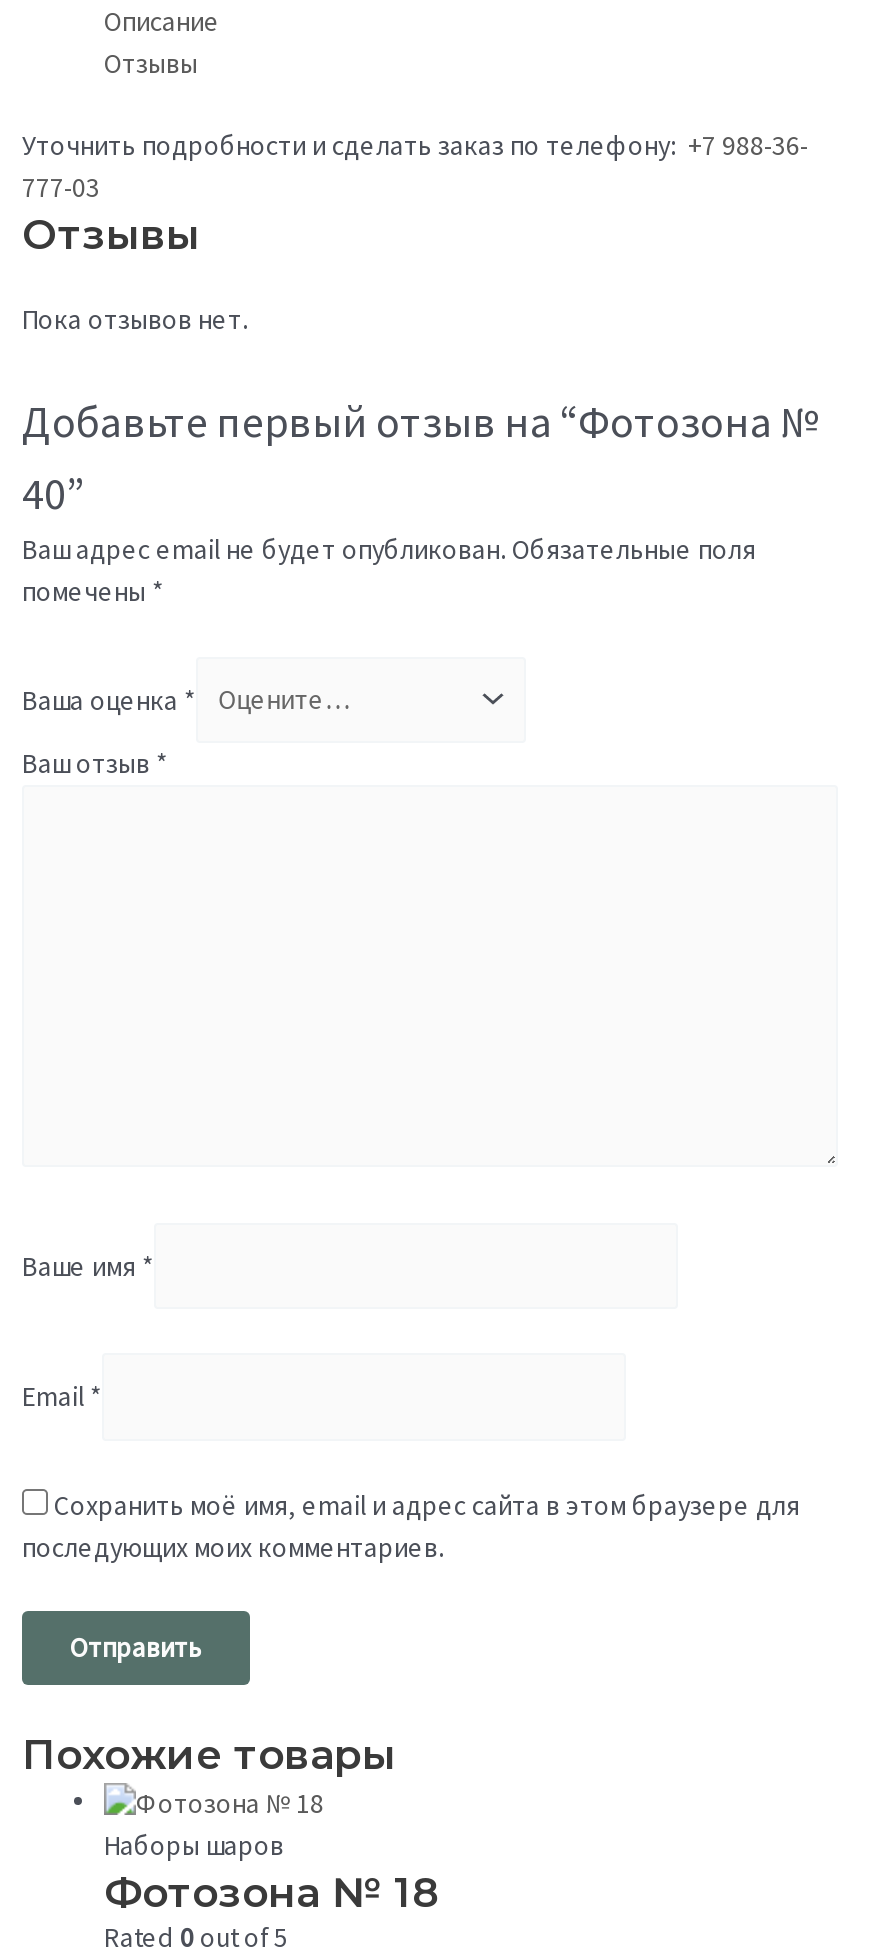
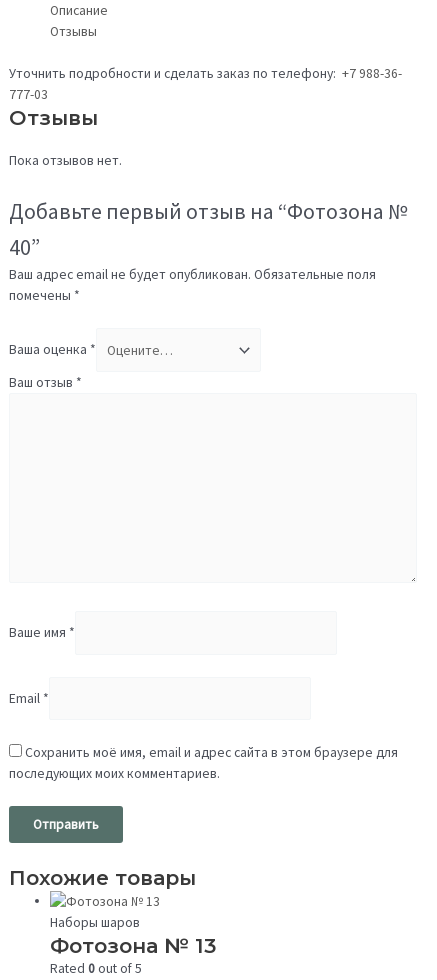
- Фотозона № 18
+ Фотозона № 13
